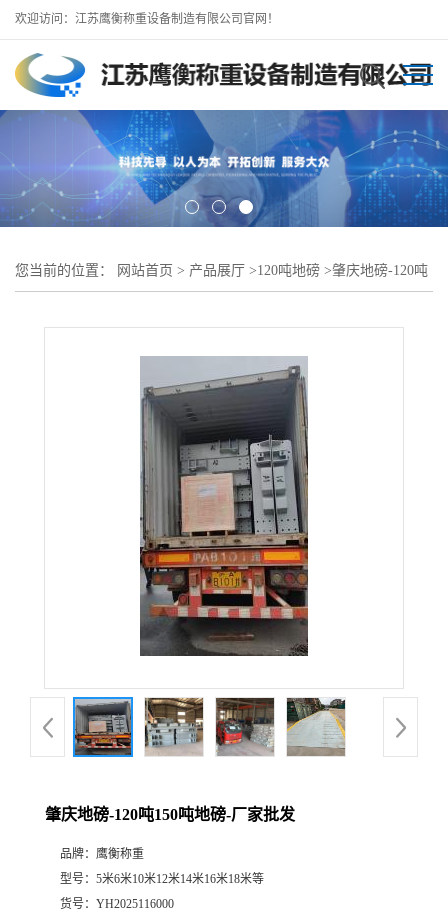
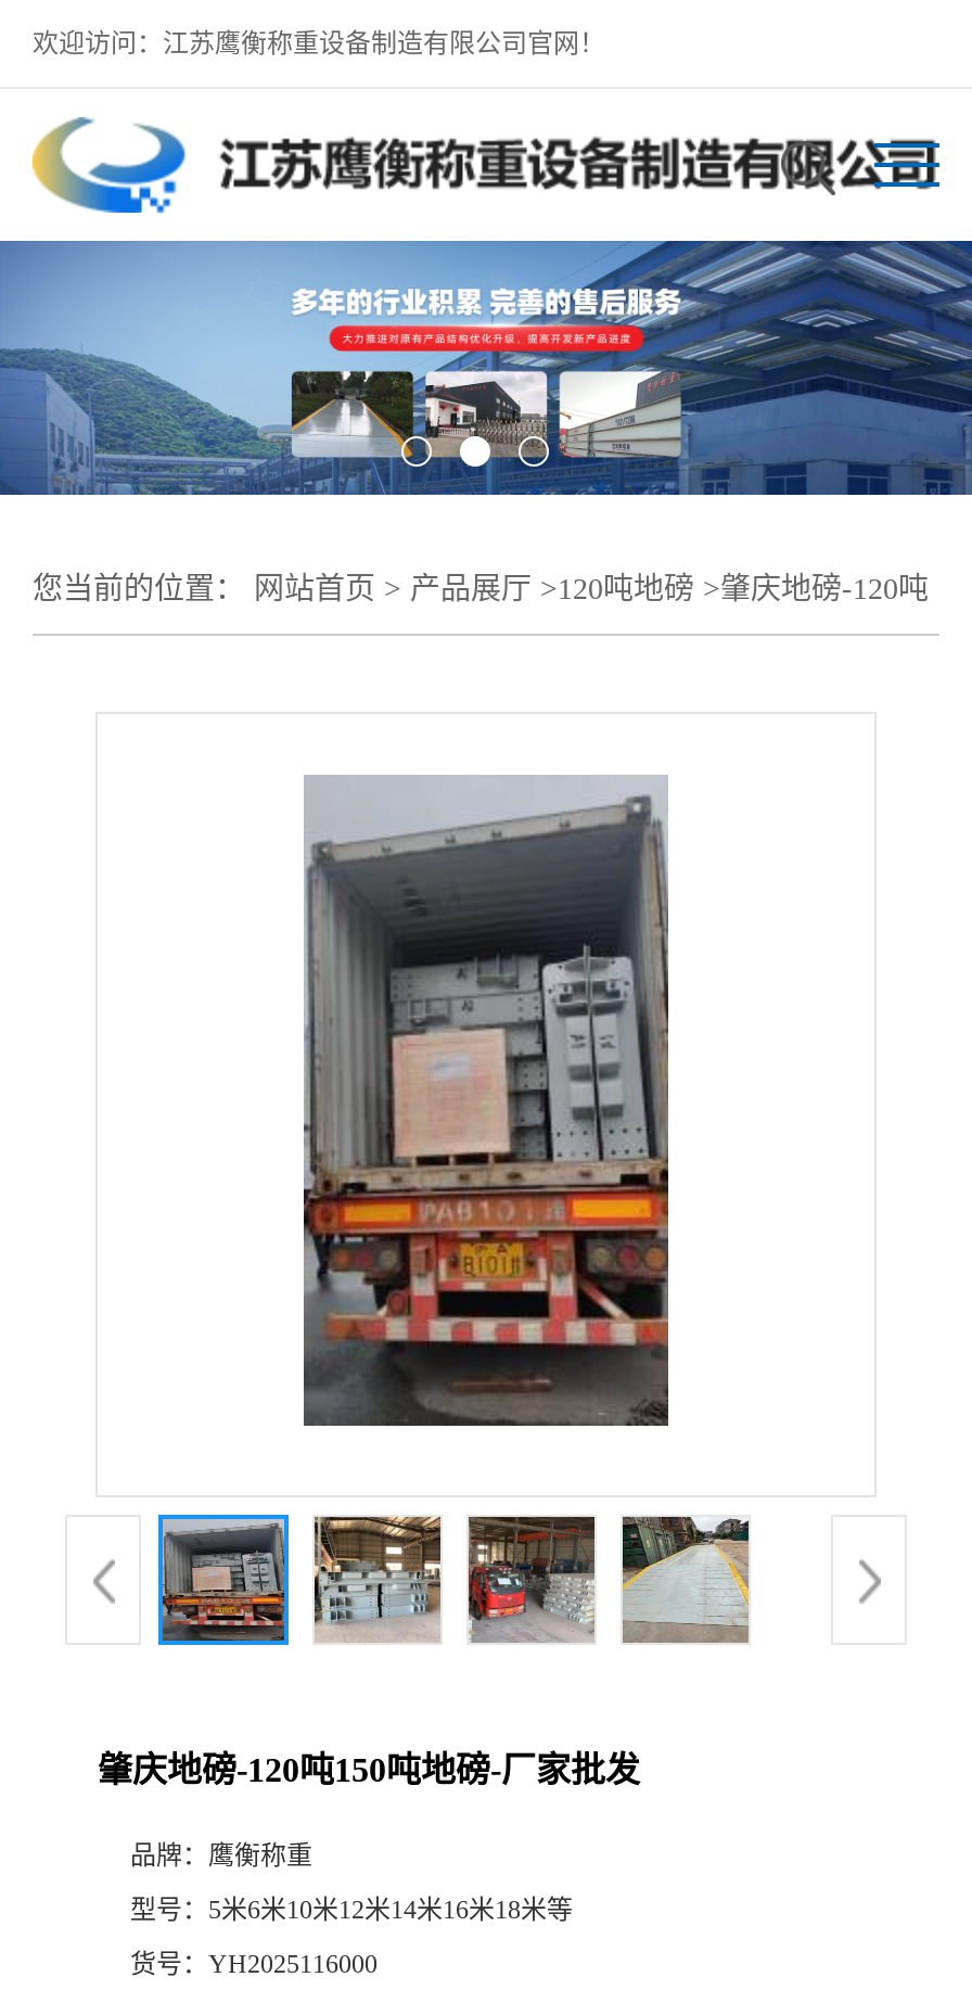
- [image]
+ [image]
